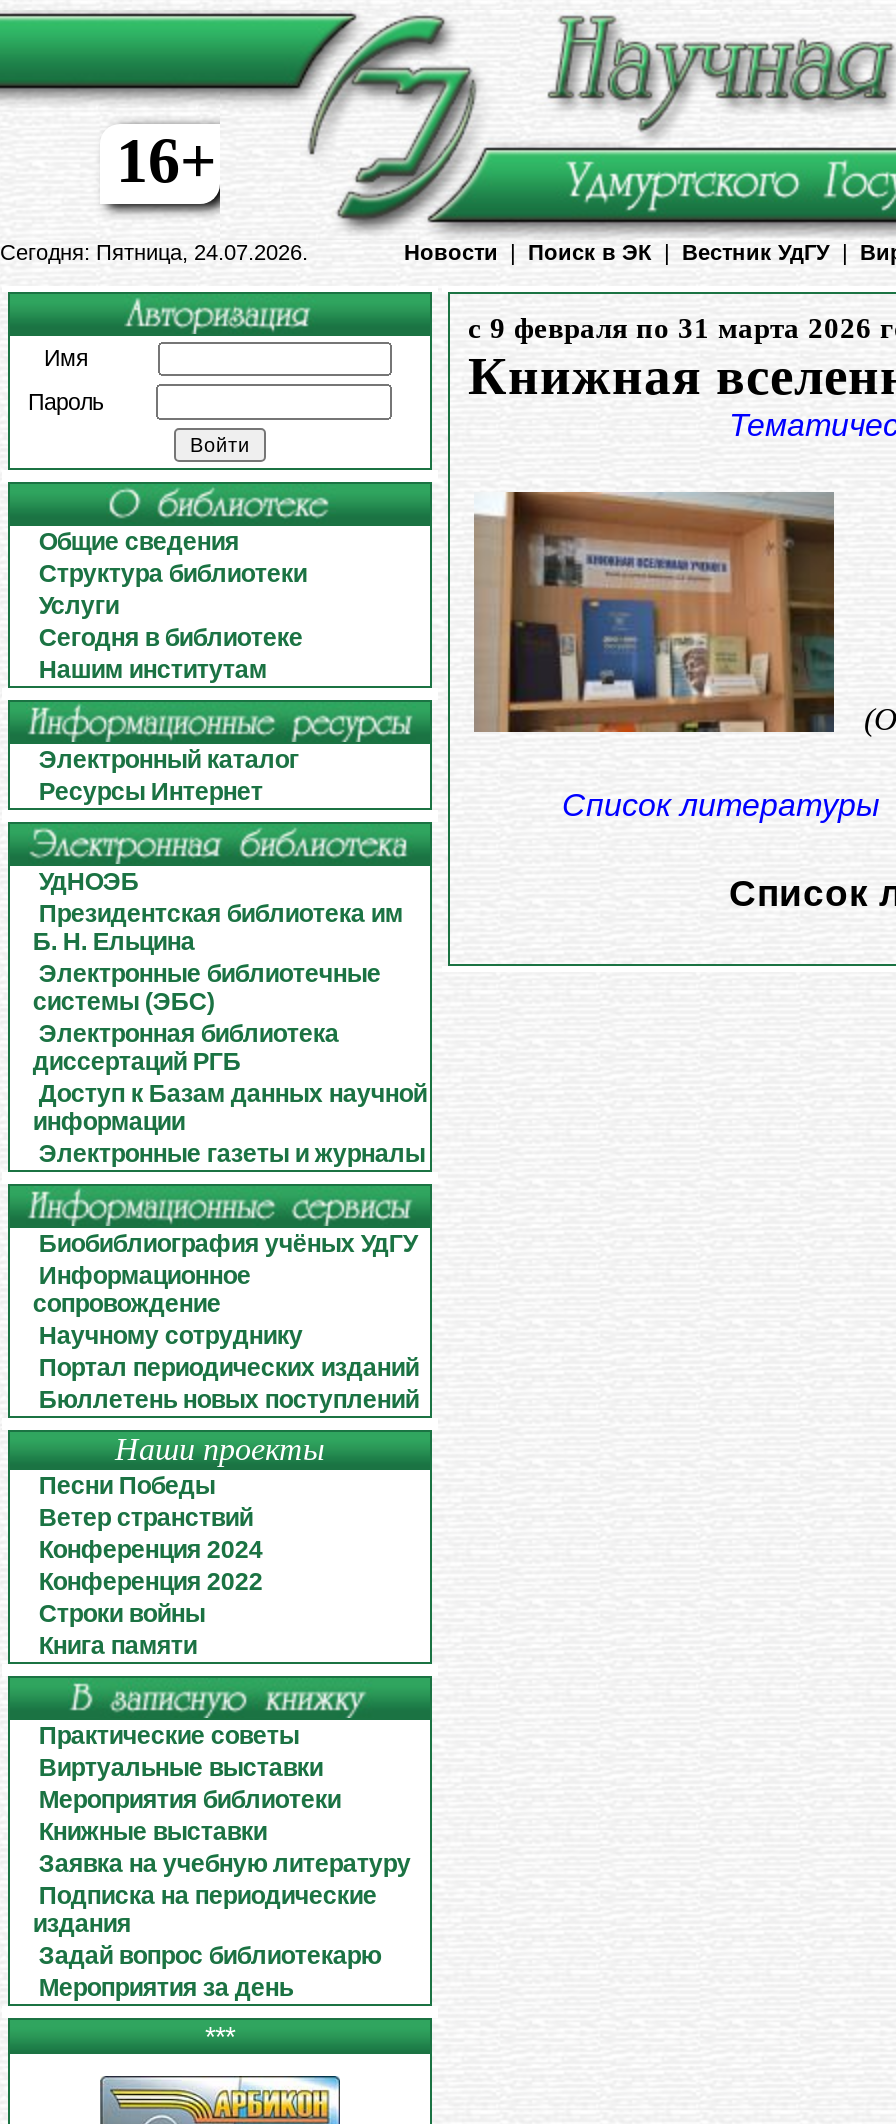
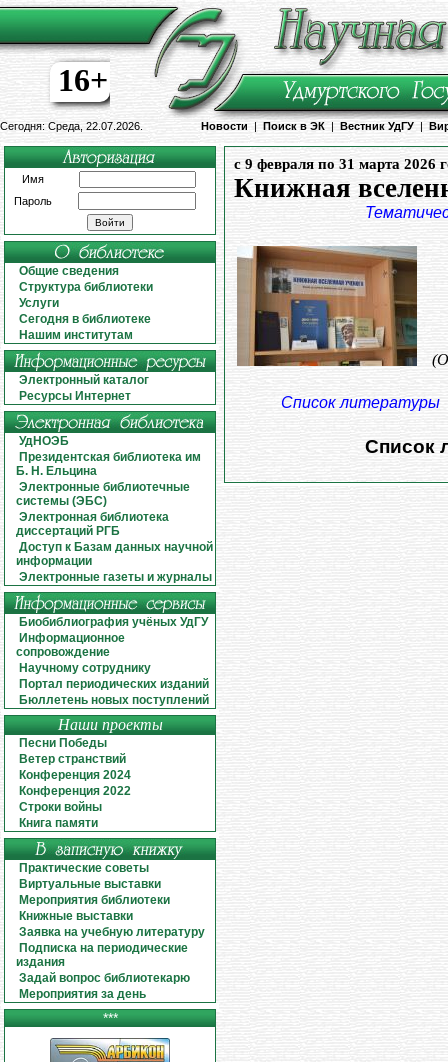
- Сегодня: Пятница, 24.07.2026.
+ Сегодня: Среда, 22.07.2026.
